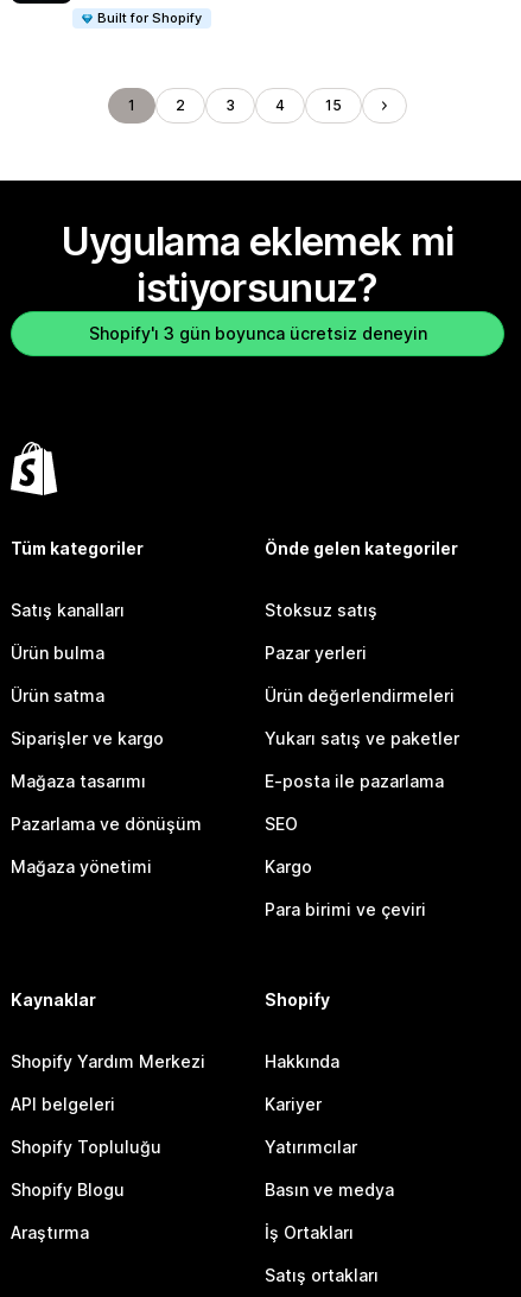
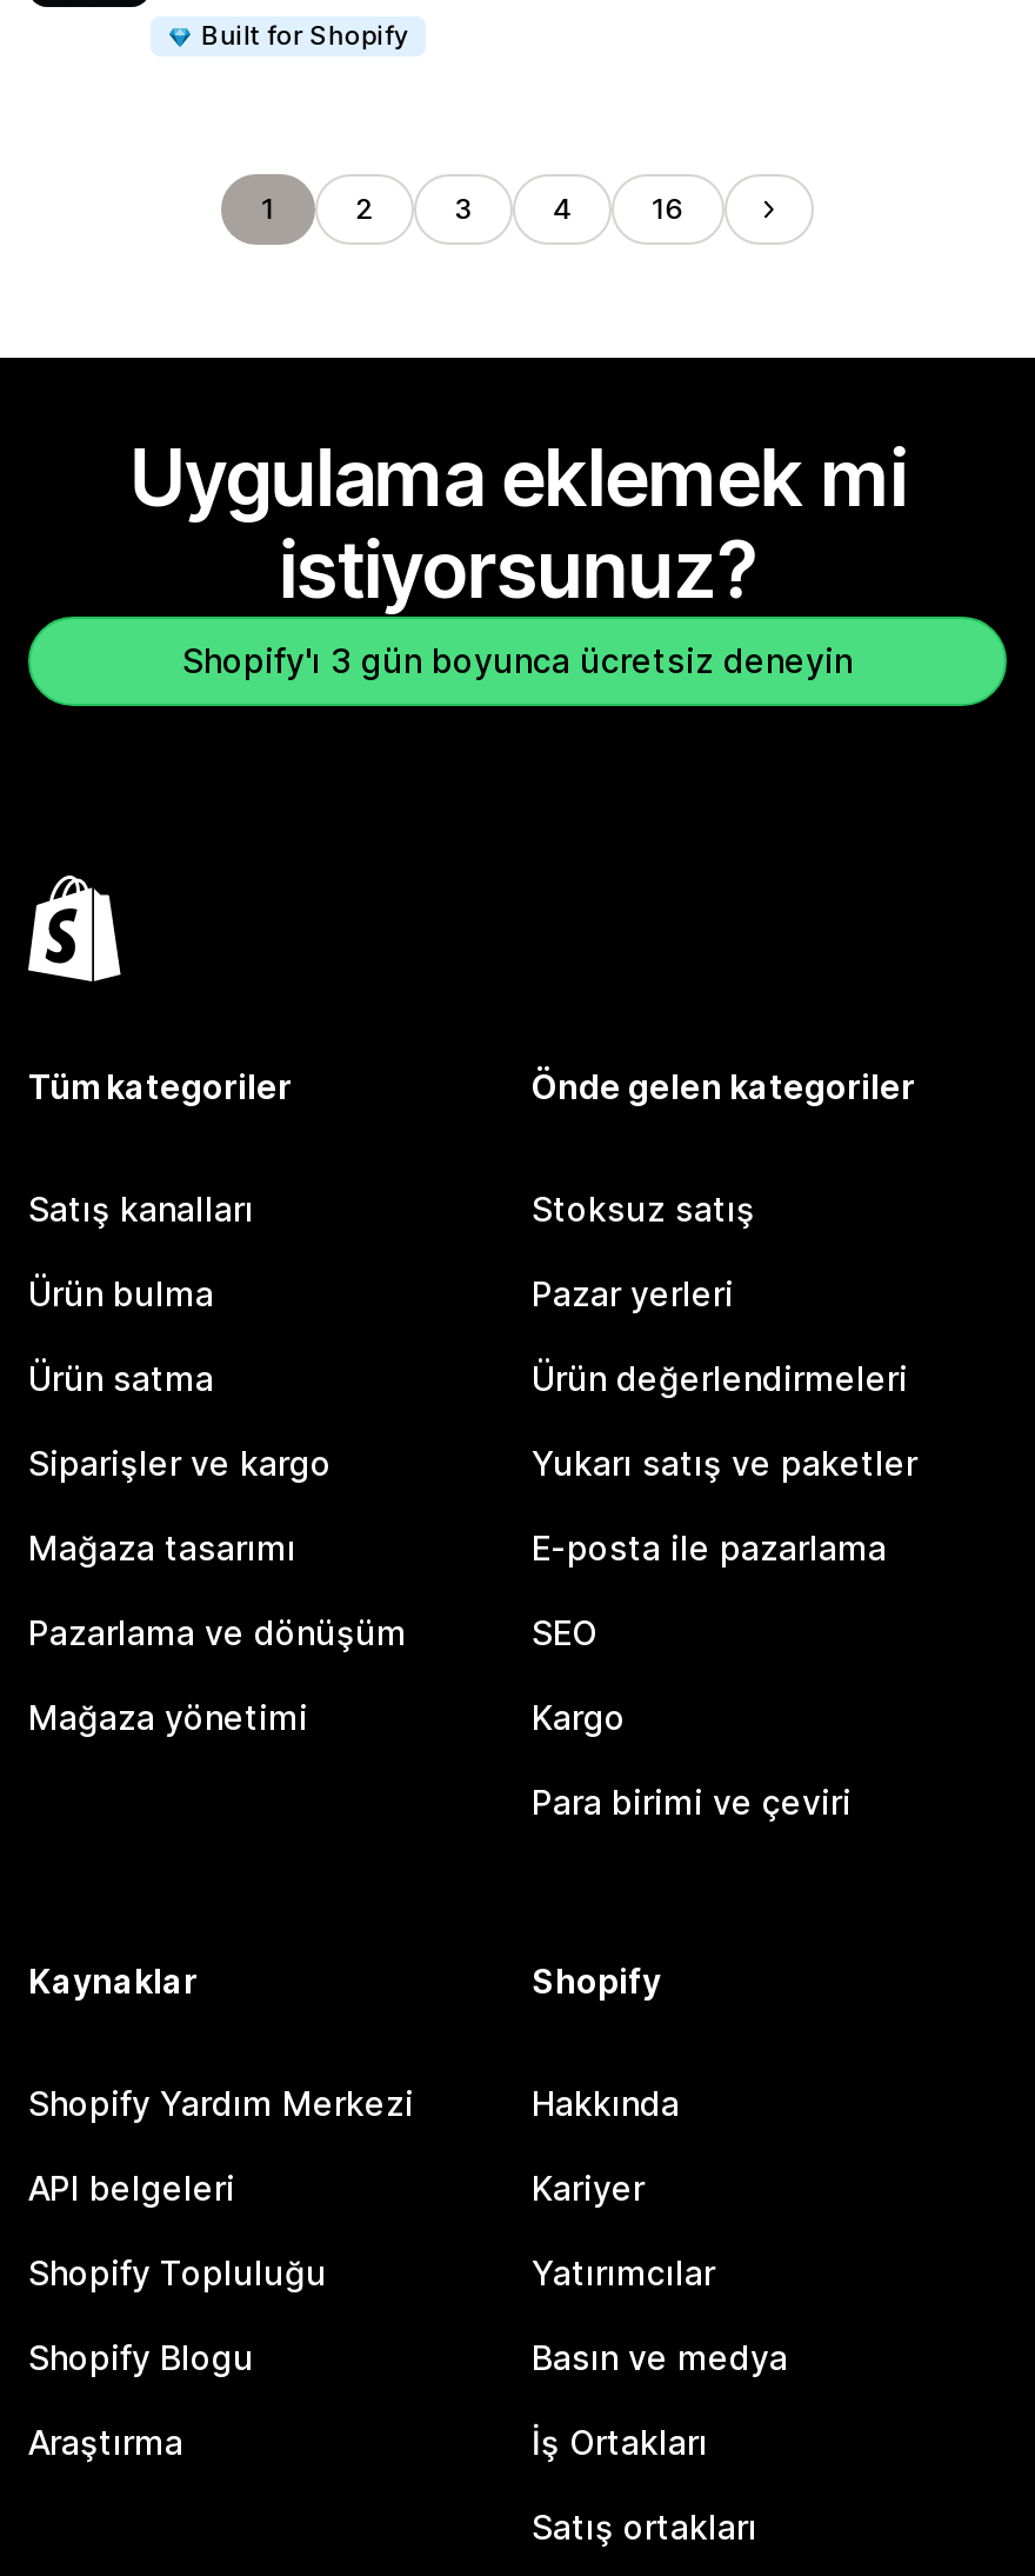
- 15
+ 16
